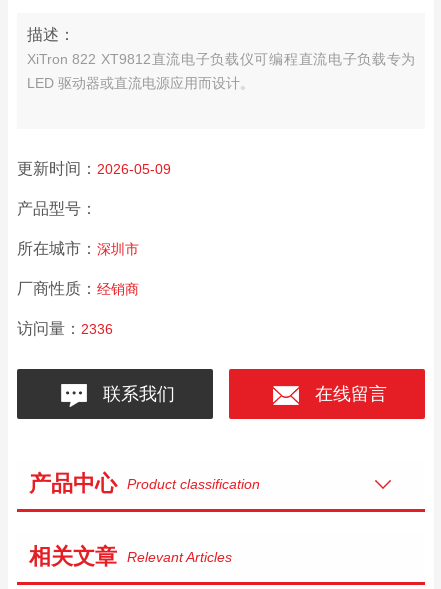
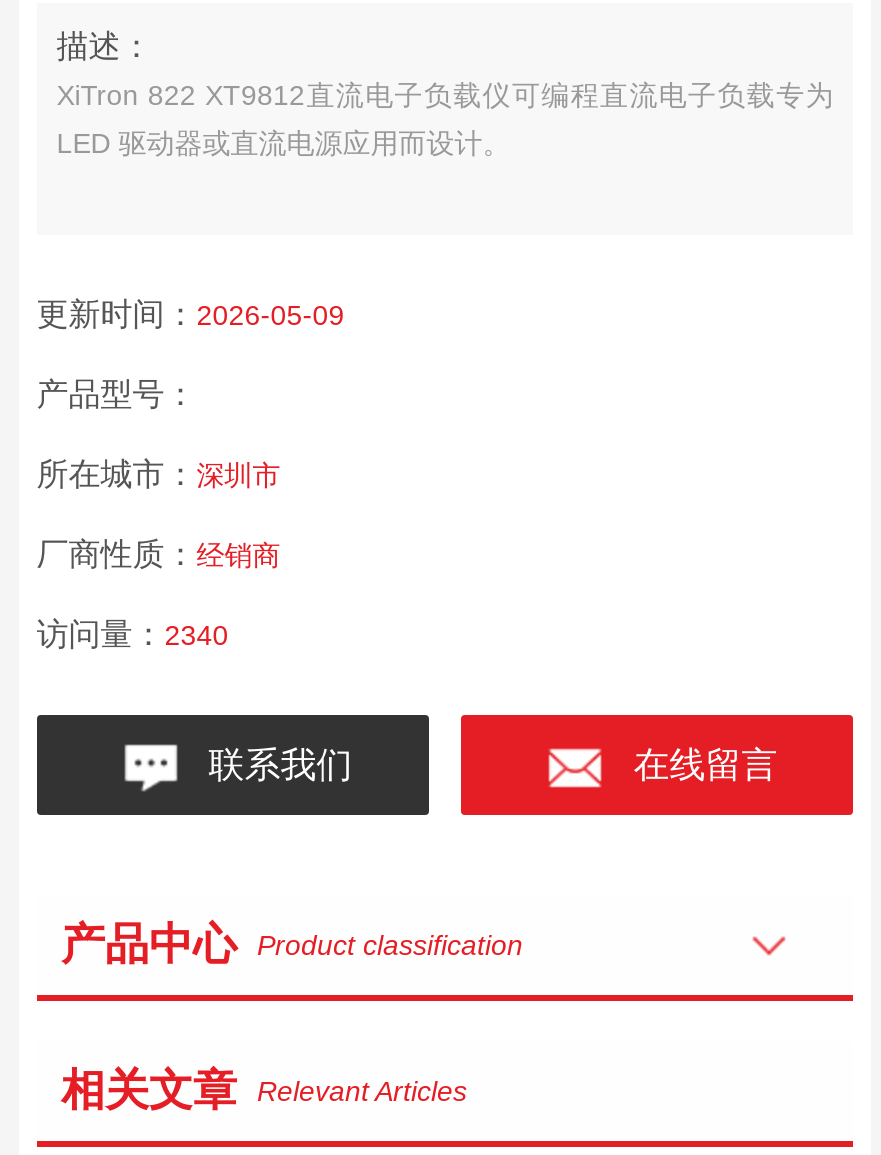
- 访问量：2336
+ 访问量：2340
